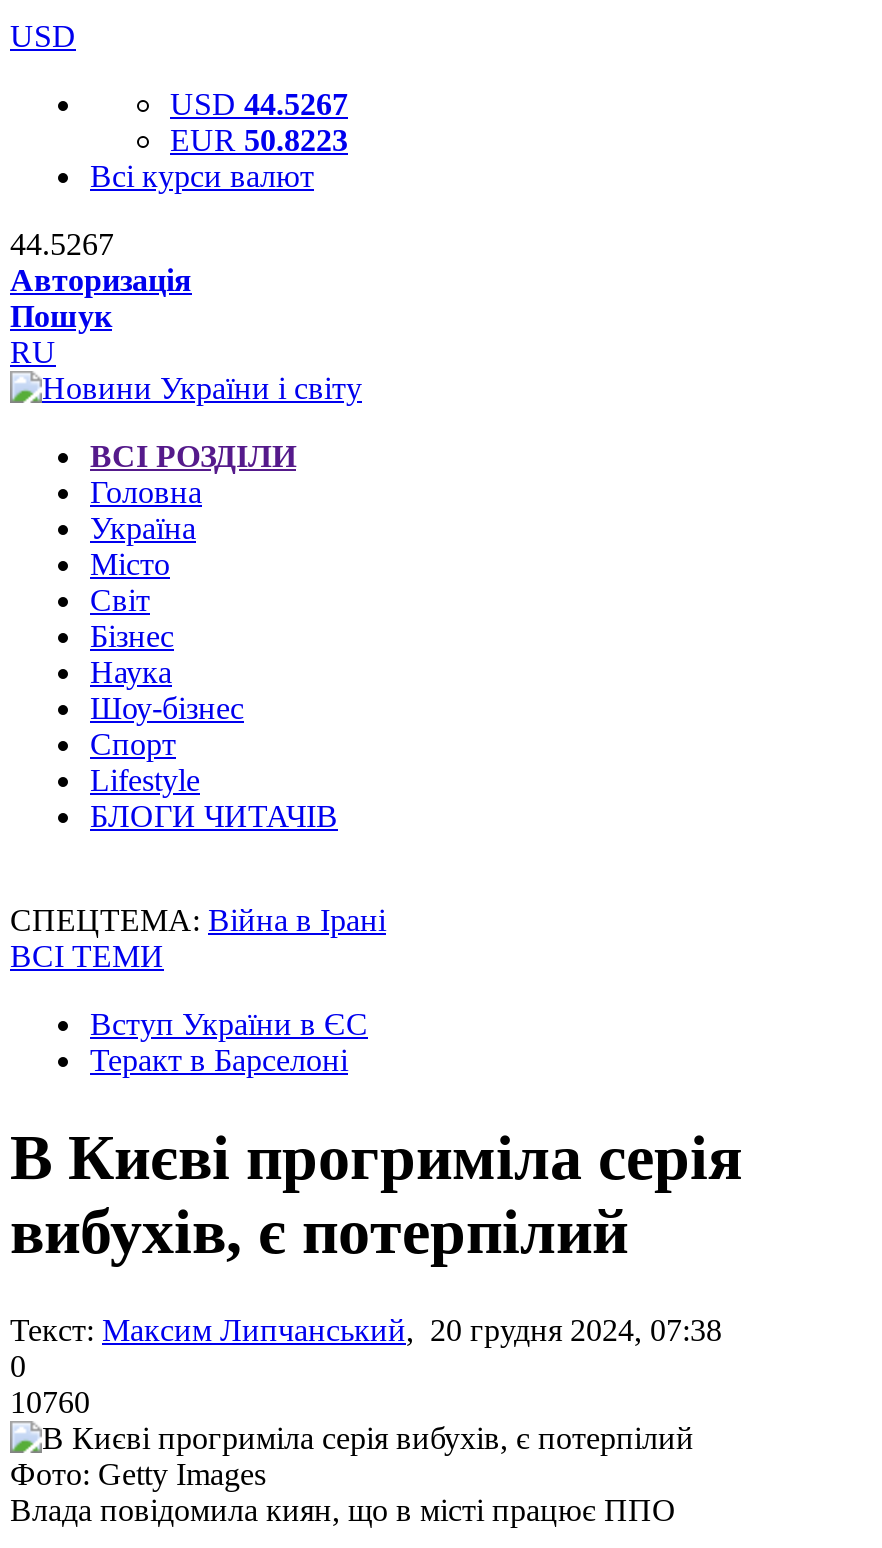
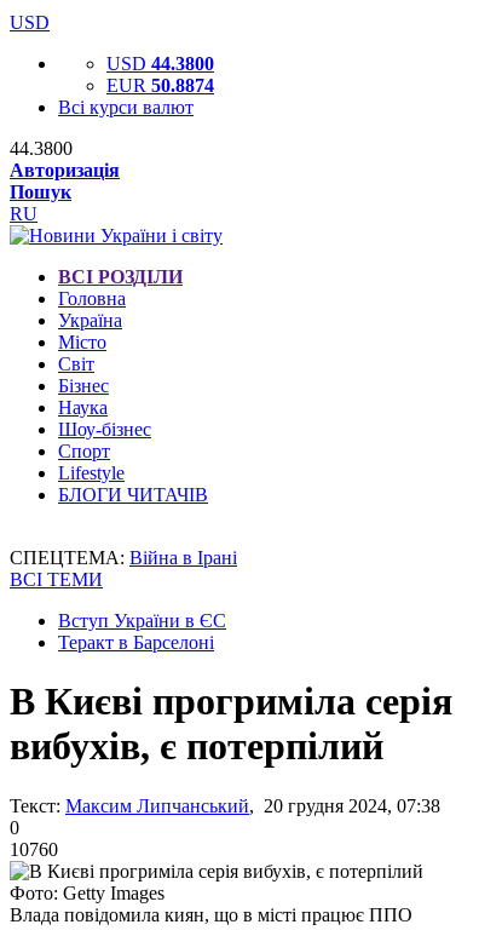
- USD 44.5267
+ USD 44.3800

- EUR 50.8223
+ EUR 50.8874

- 44.5267
+ 44.3800
